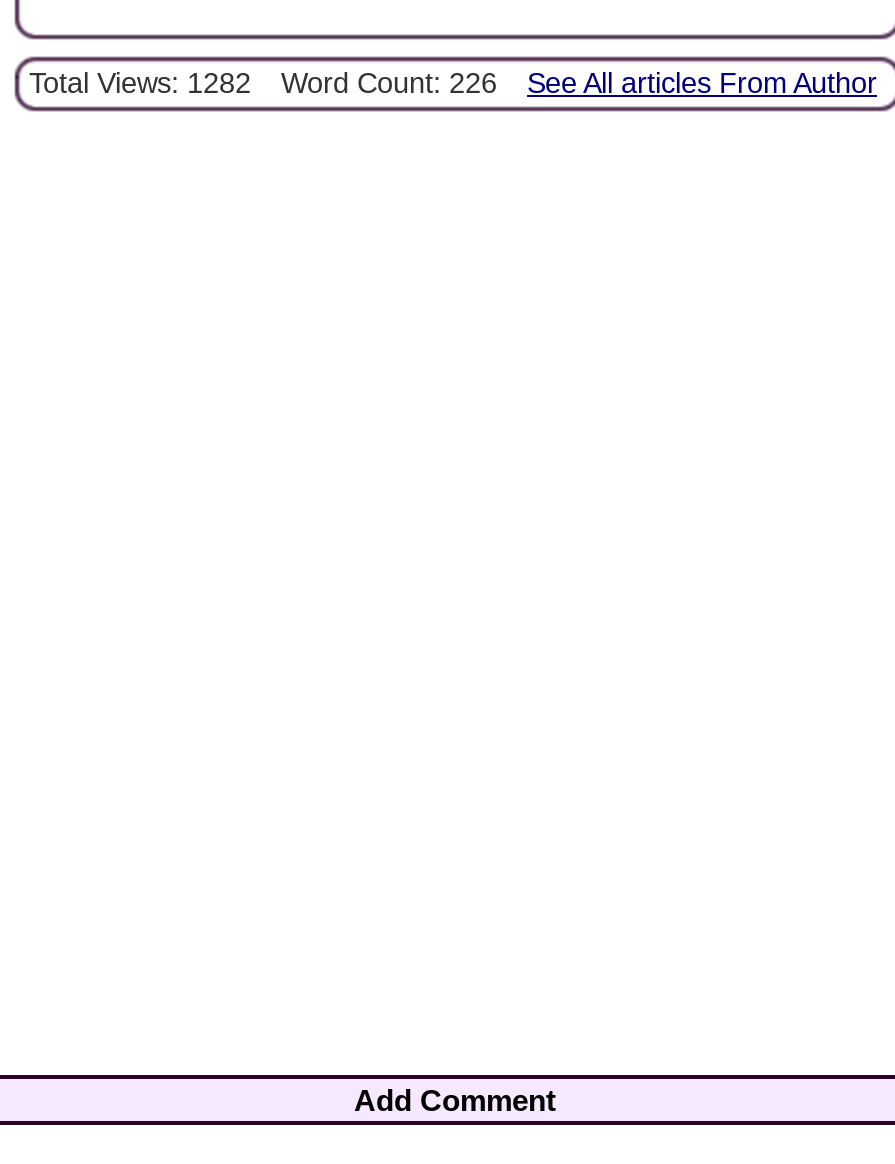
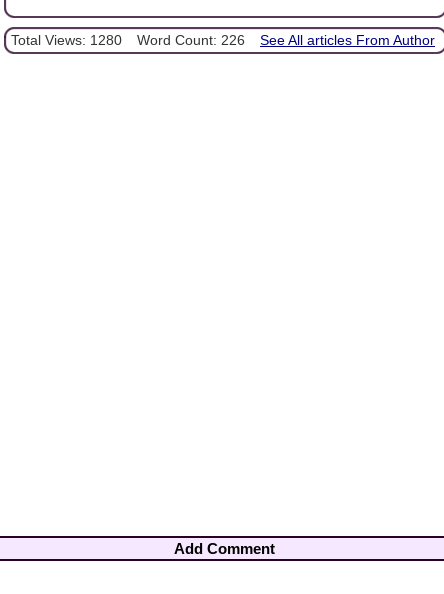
- Total Views: 1282 Word Count: 226 See All articles From Author
+ Total Views: 1280 Word Count: 226 See All articles From Author
